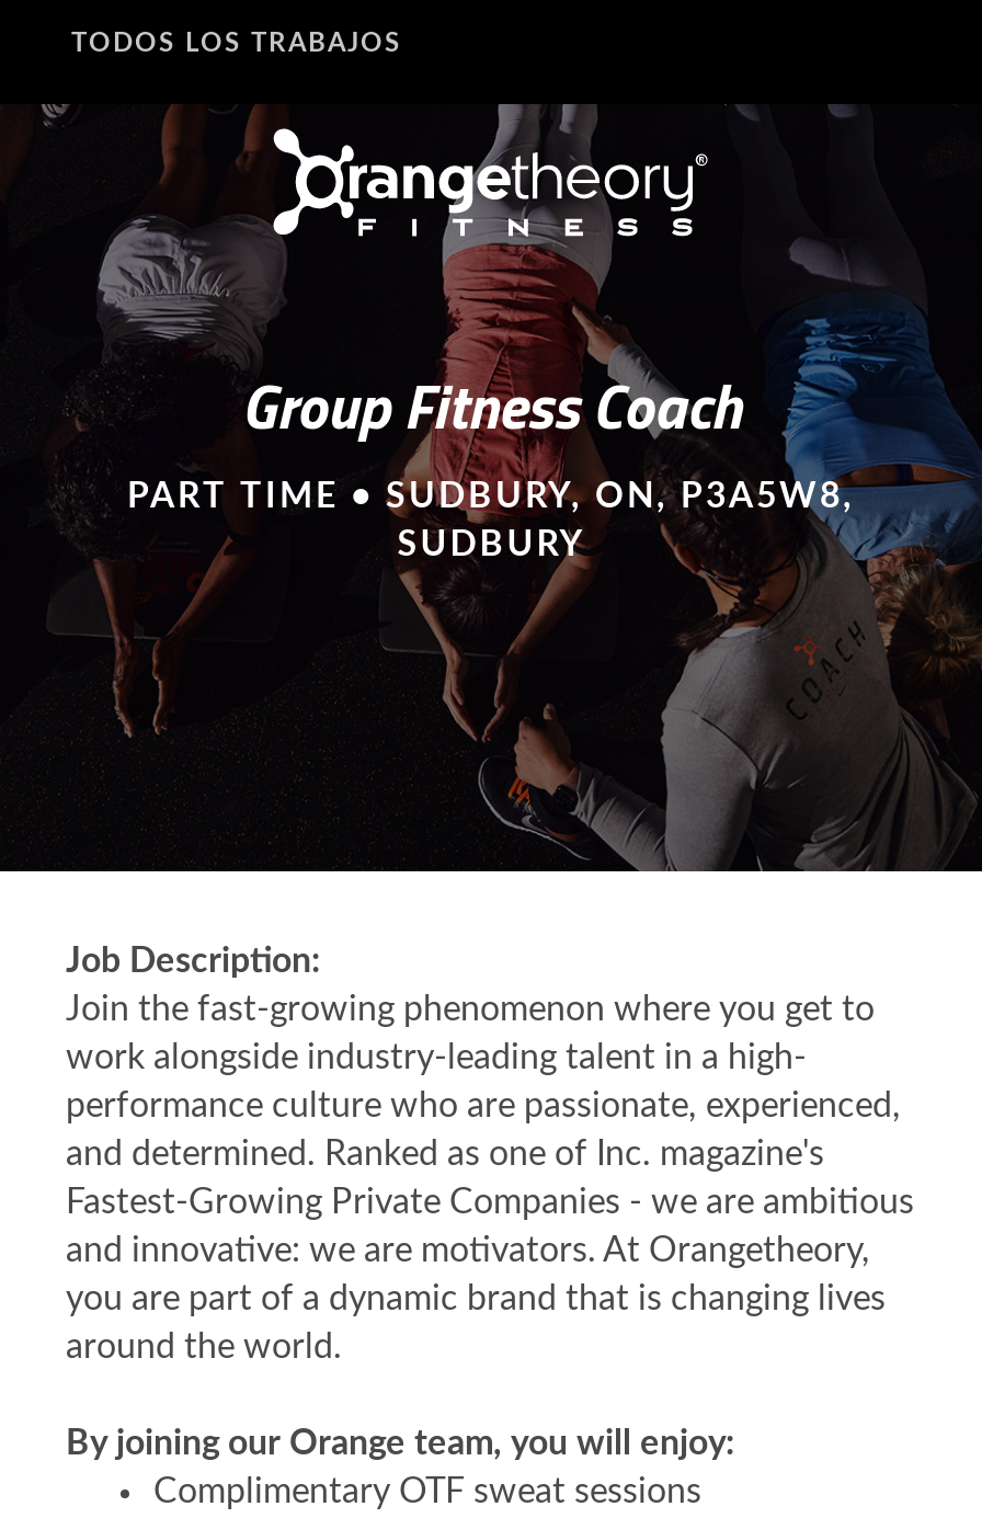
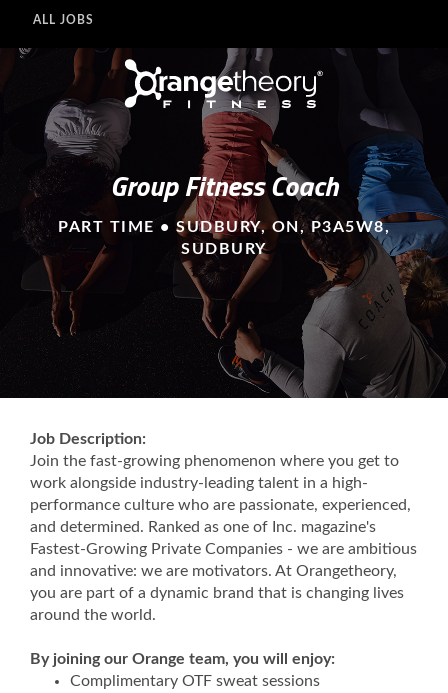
- TODOS LOS TRABAJOS
+ ALL JOBS
